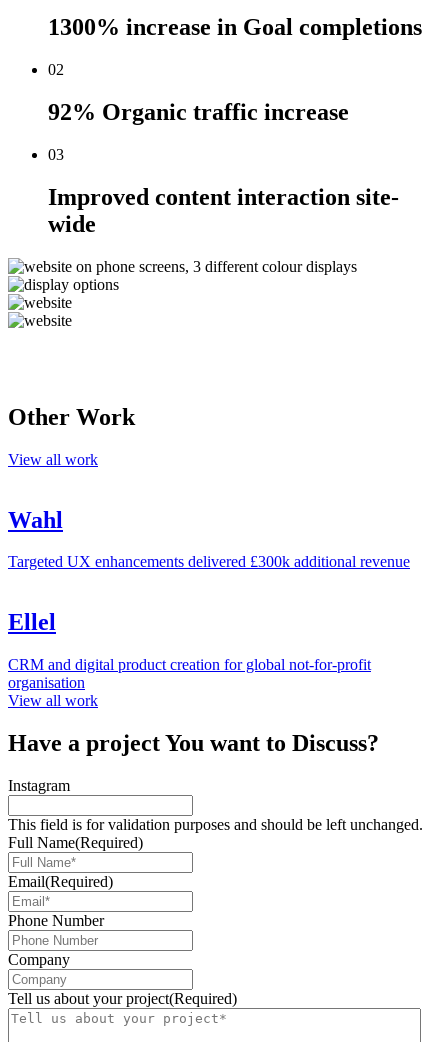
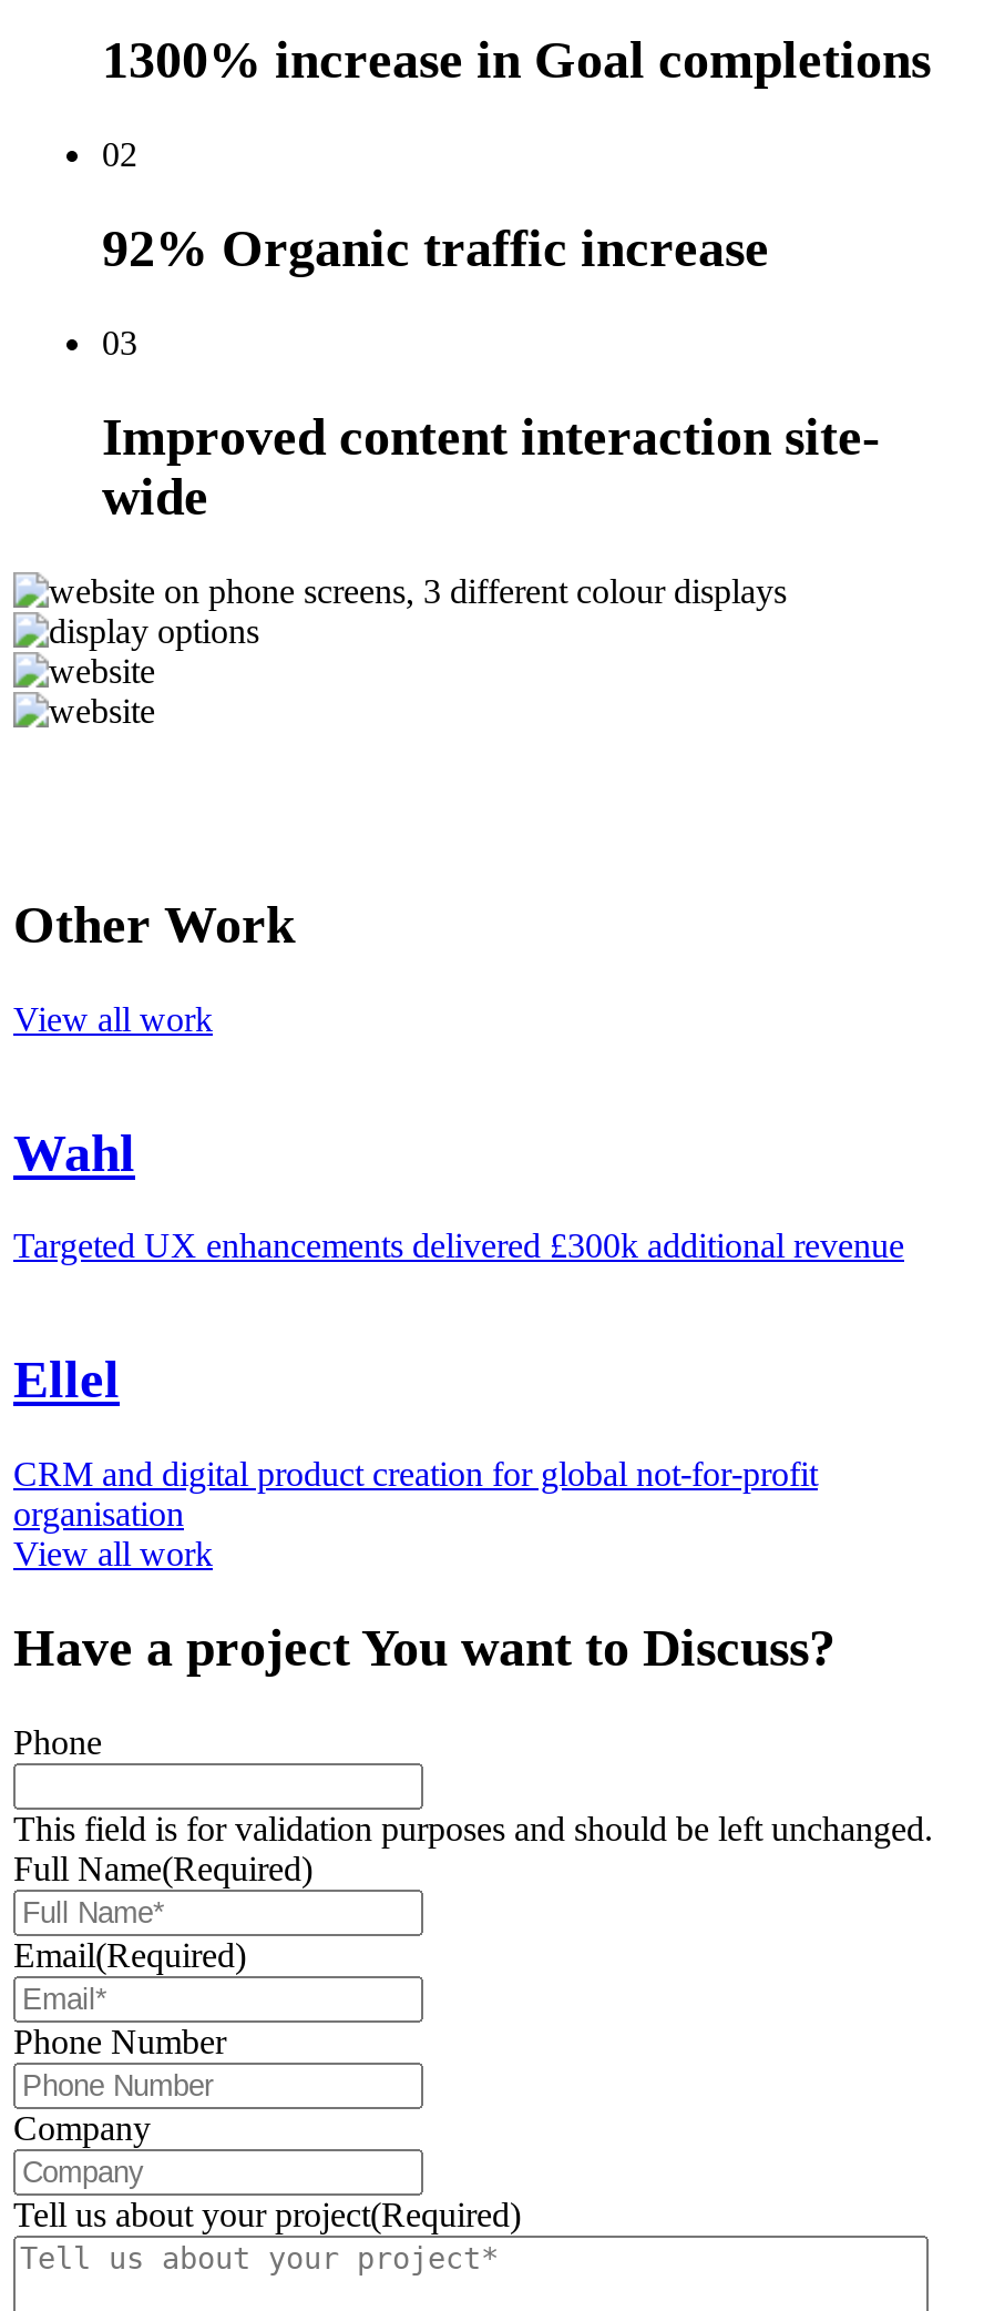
- Instagram
+ Phone
